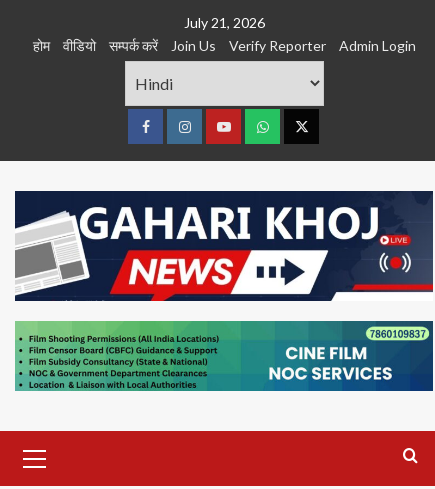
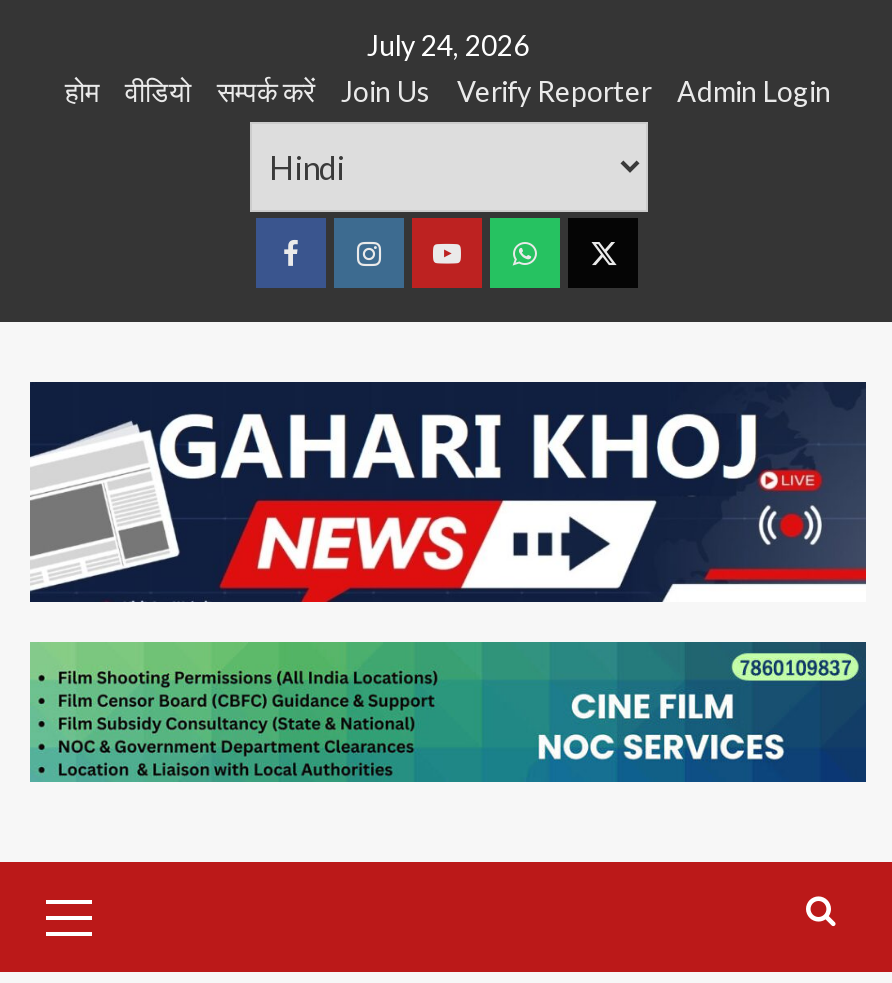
- July 21, 2026
+ July 24, 2026
